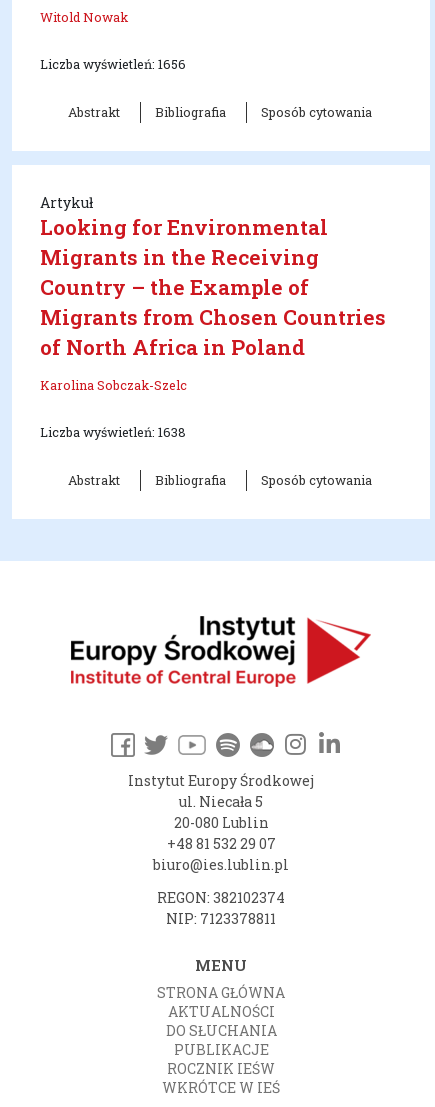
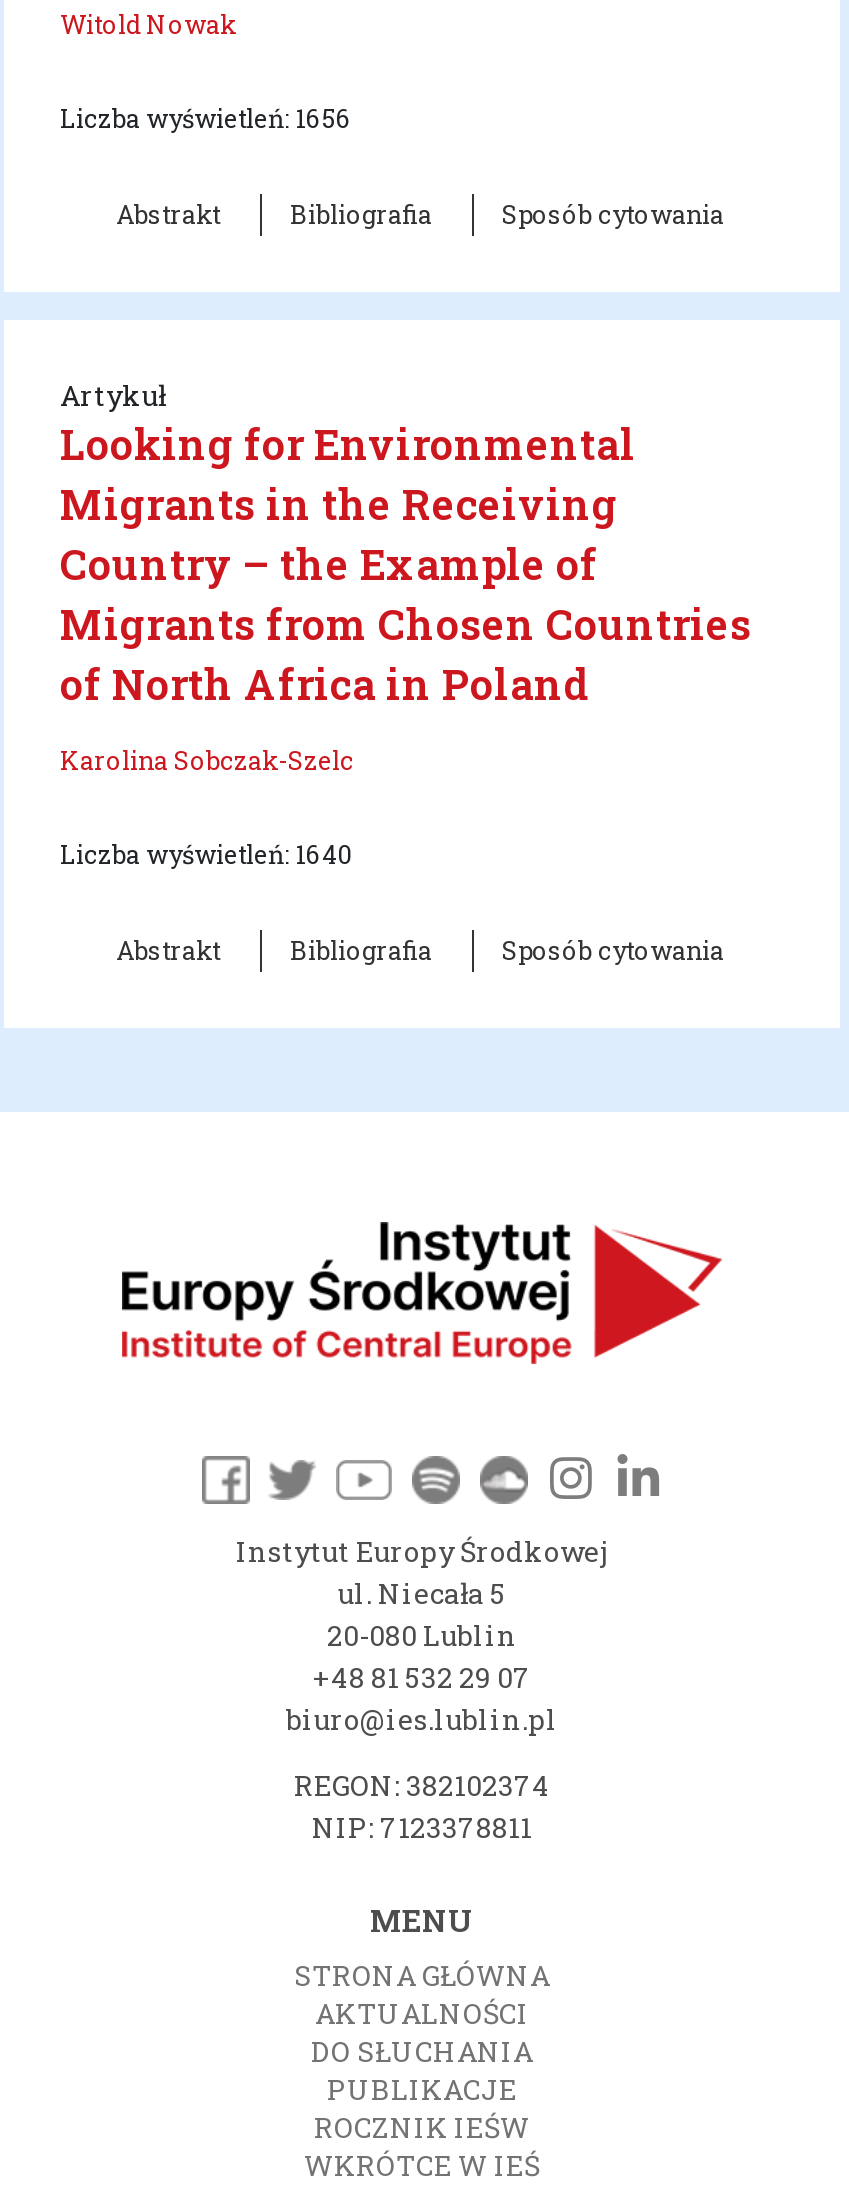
- Liczba wyświetleń: 1638
+ Liczba wyświetleń: 1640
